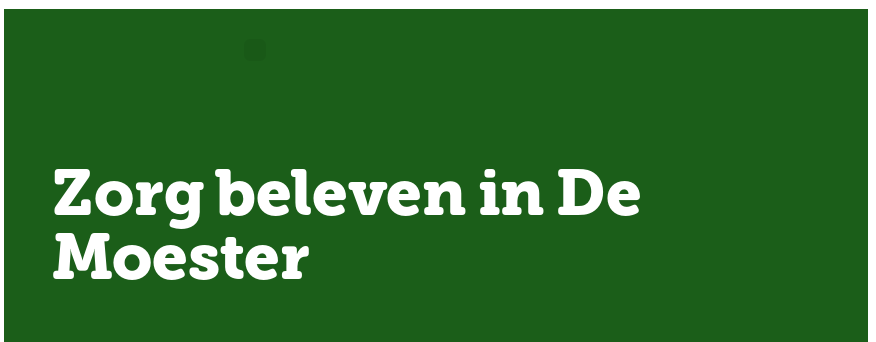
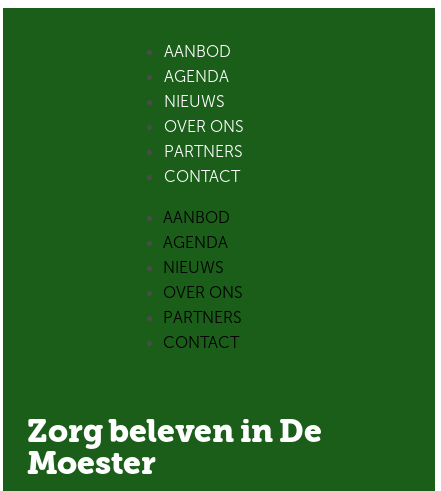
+ AANBOD
+ AGENDA
+ NIEUWS
+ OVER ONS
+ PARTNERS
+ CONTACT
+ AANBOD
+ AGENDA
+ NIEUWS
+ OVER ONS
+ PARTNERS
+ CONTACT
